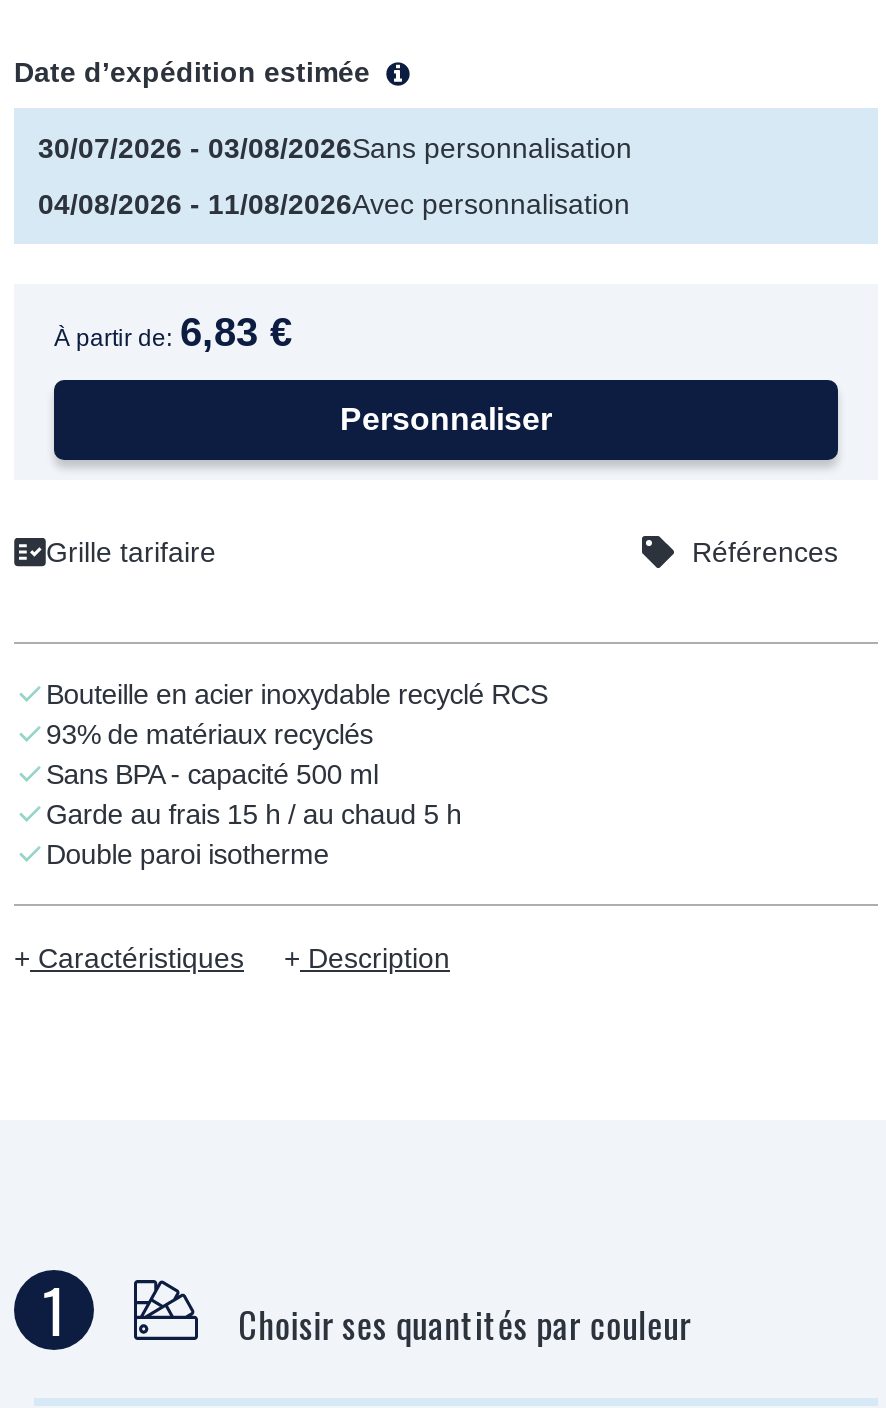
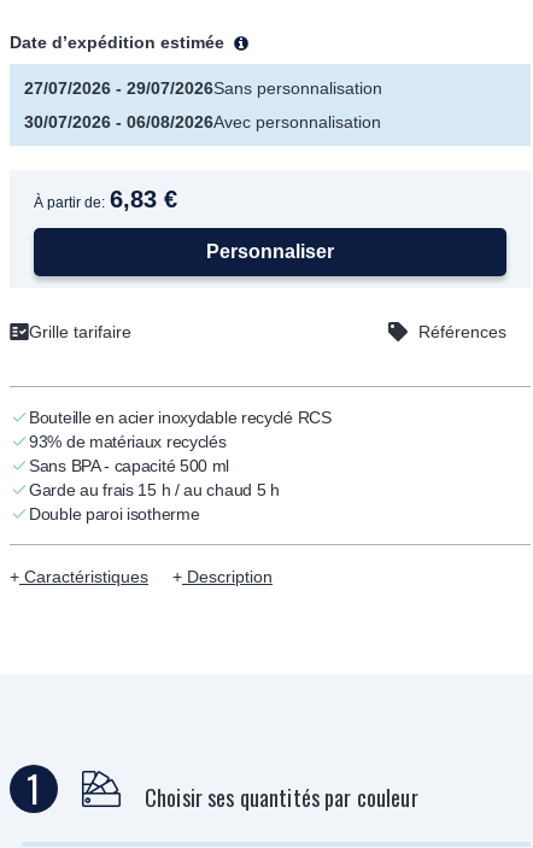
- 30/07/2026 ‐ 03/08/2026Sans personnalisation
+ 27/07/2026 ‐ 29/07/2026Sans personnalisation

- 04/08/2026 ‐ 11/08/2026Avec personnalisation
+ 30/07/2026 ‐ 06/08/2026Avec personnalisation
